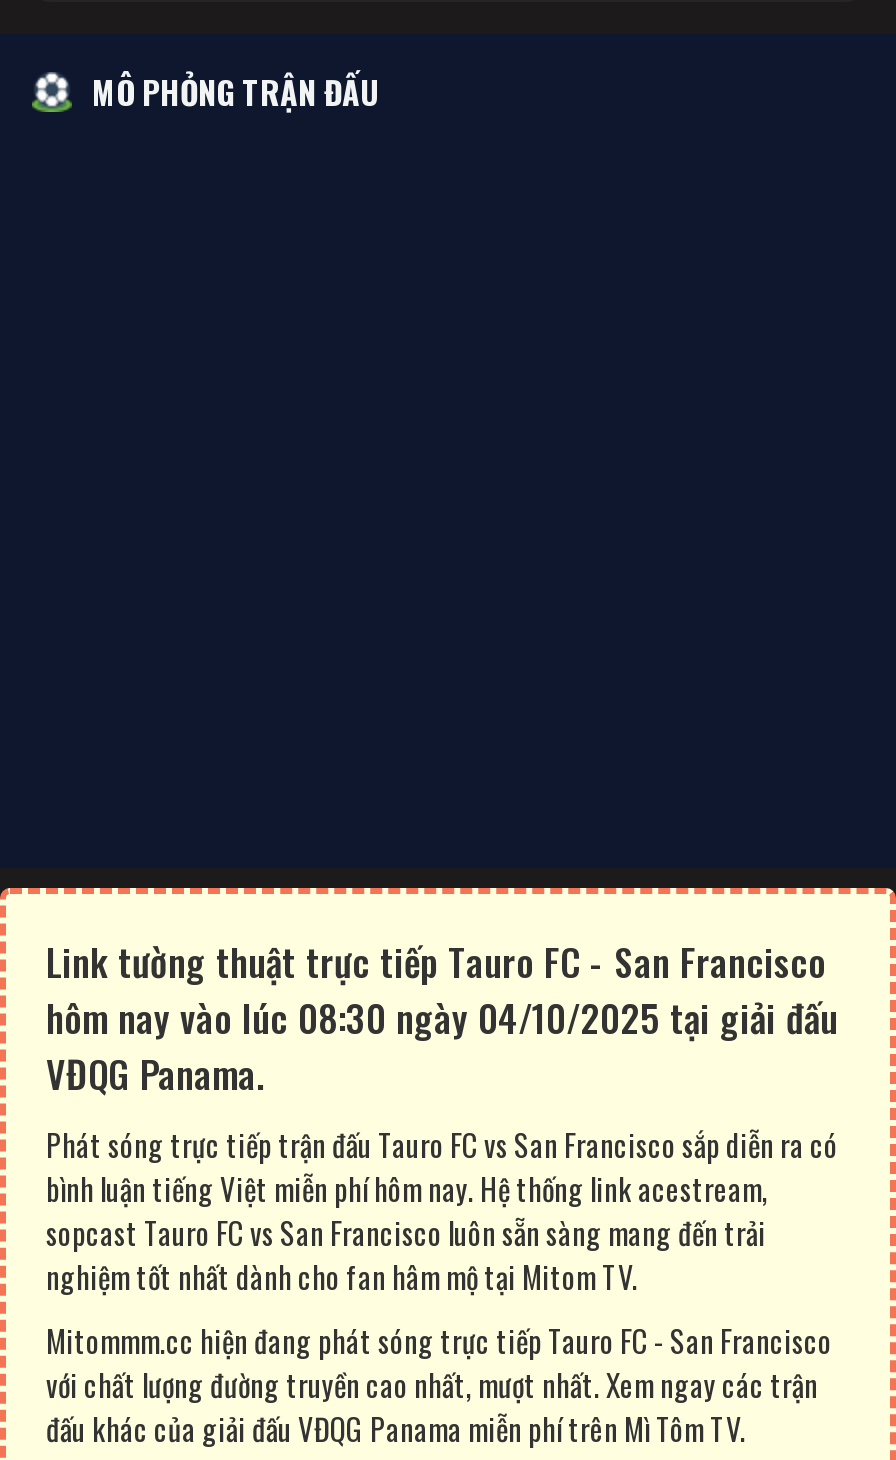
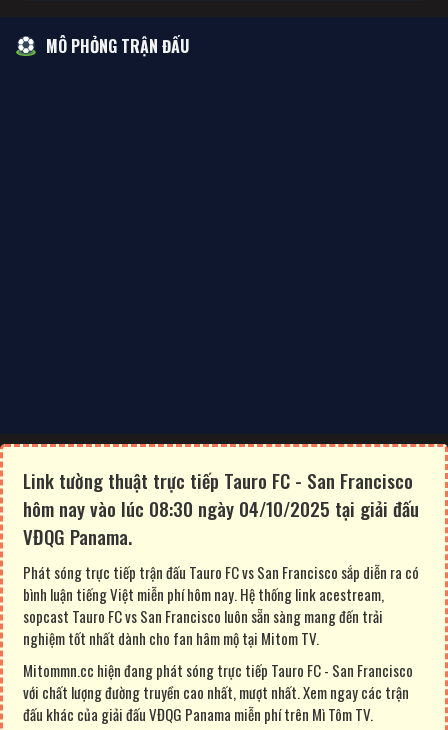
- Mitommm.cc hiện đang phát sóng trực tiếp Tauro FC - San Francisco
+ Mitommn.cc hiện đang phát sóng trực tiếp Tauro FC - San Francisco
